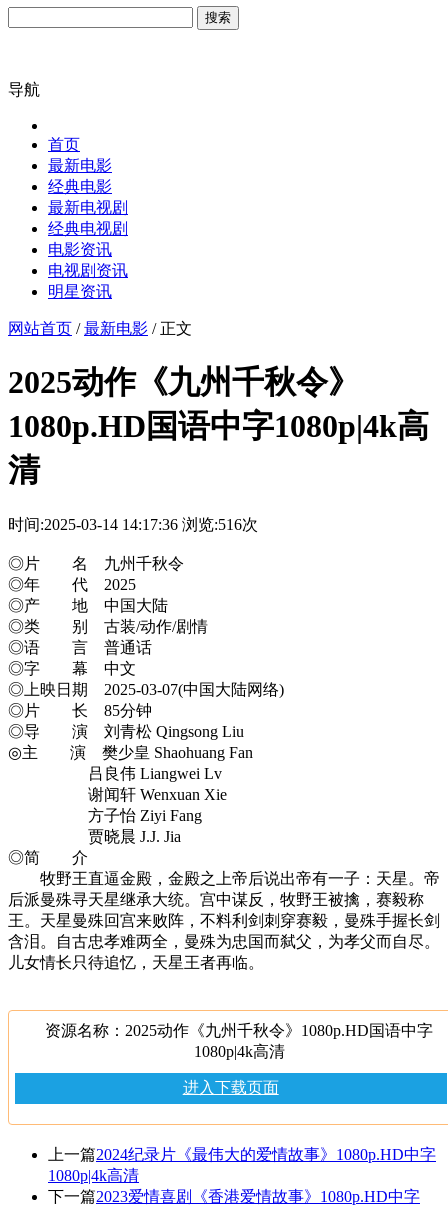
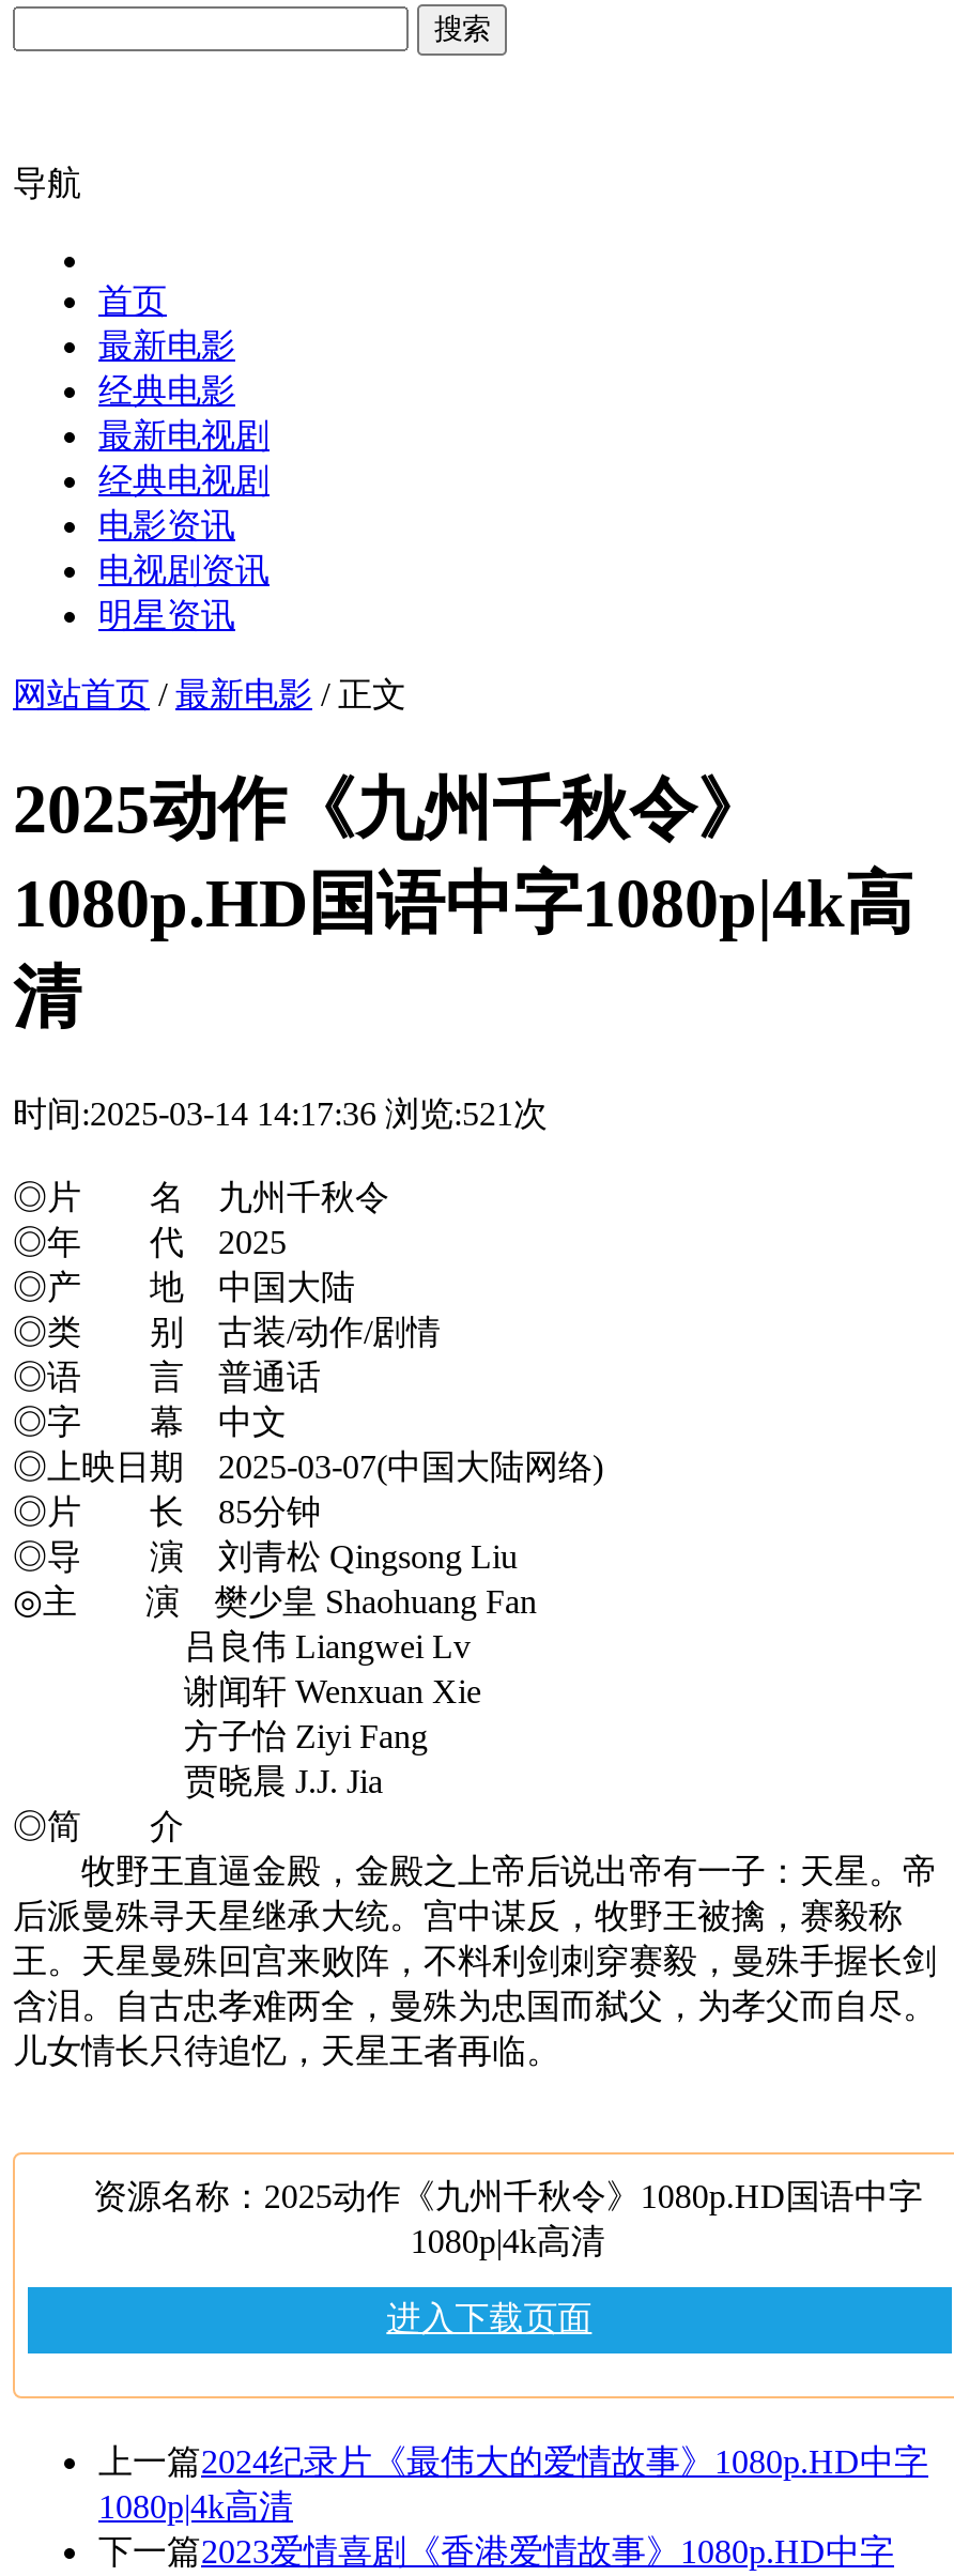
- 时间:2025-03-14 14:17:36 浏览:516次
+ 时间:2025-03-14 14:17:36 浏览:521次
